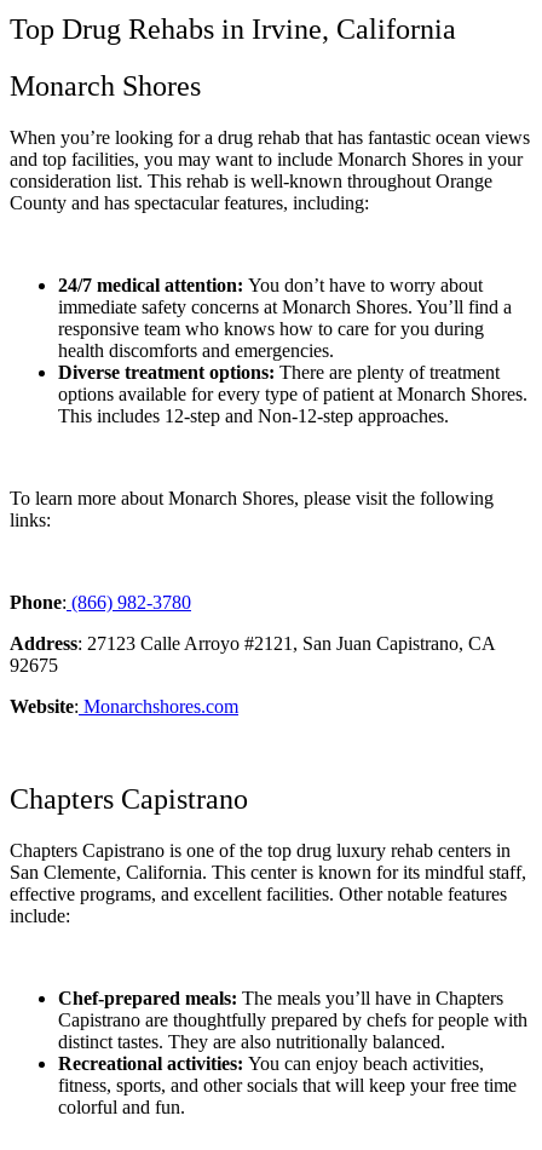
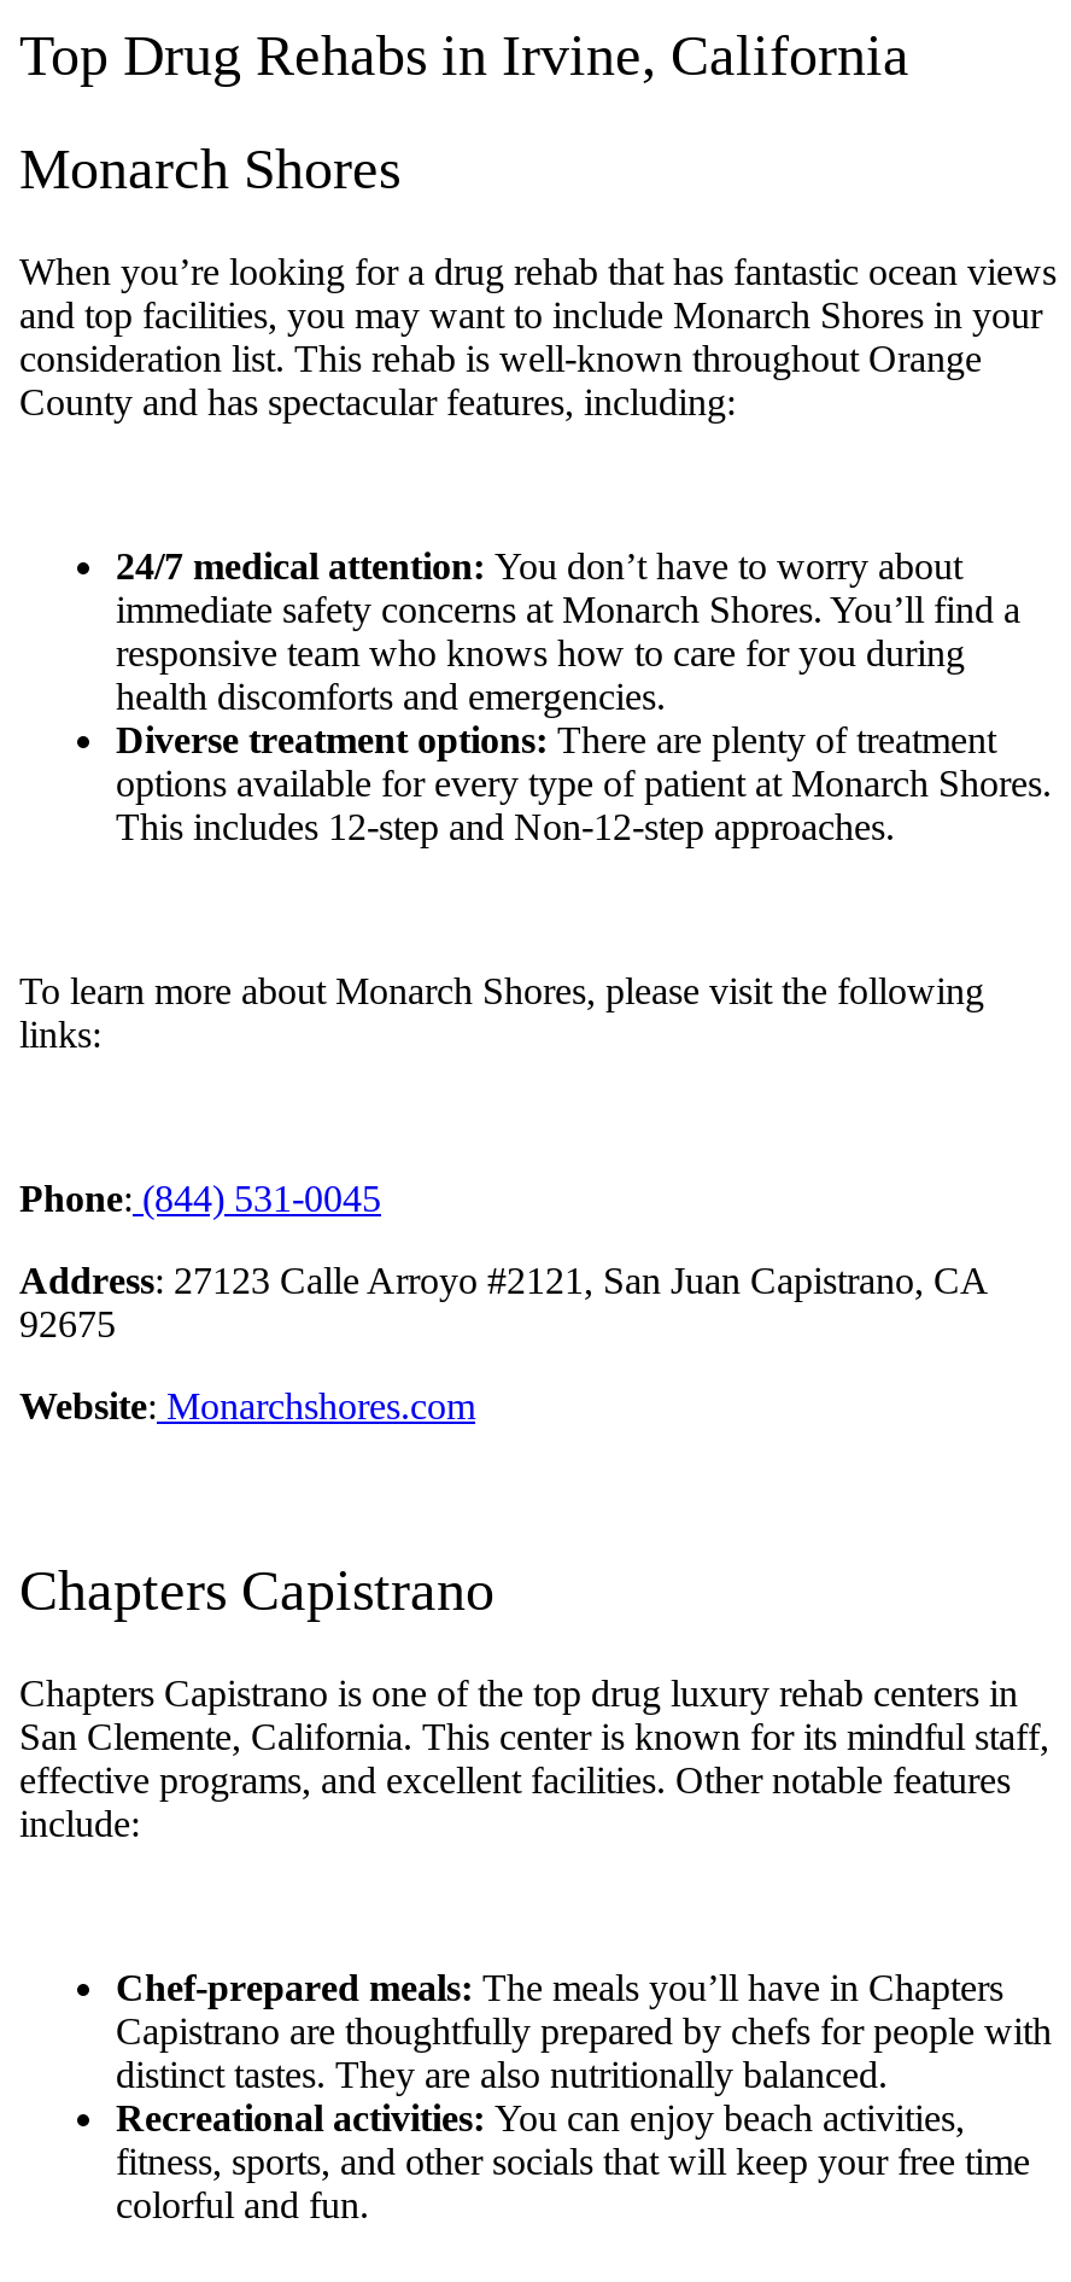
- Phone: (866) 982-3780
+ Phone: (844) 531-0045
